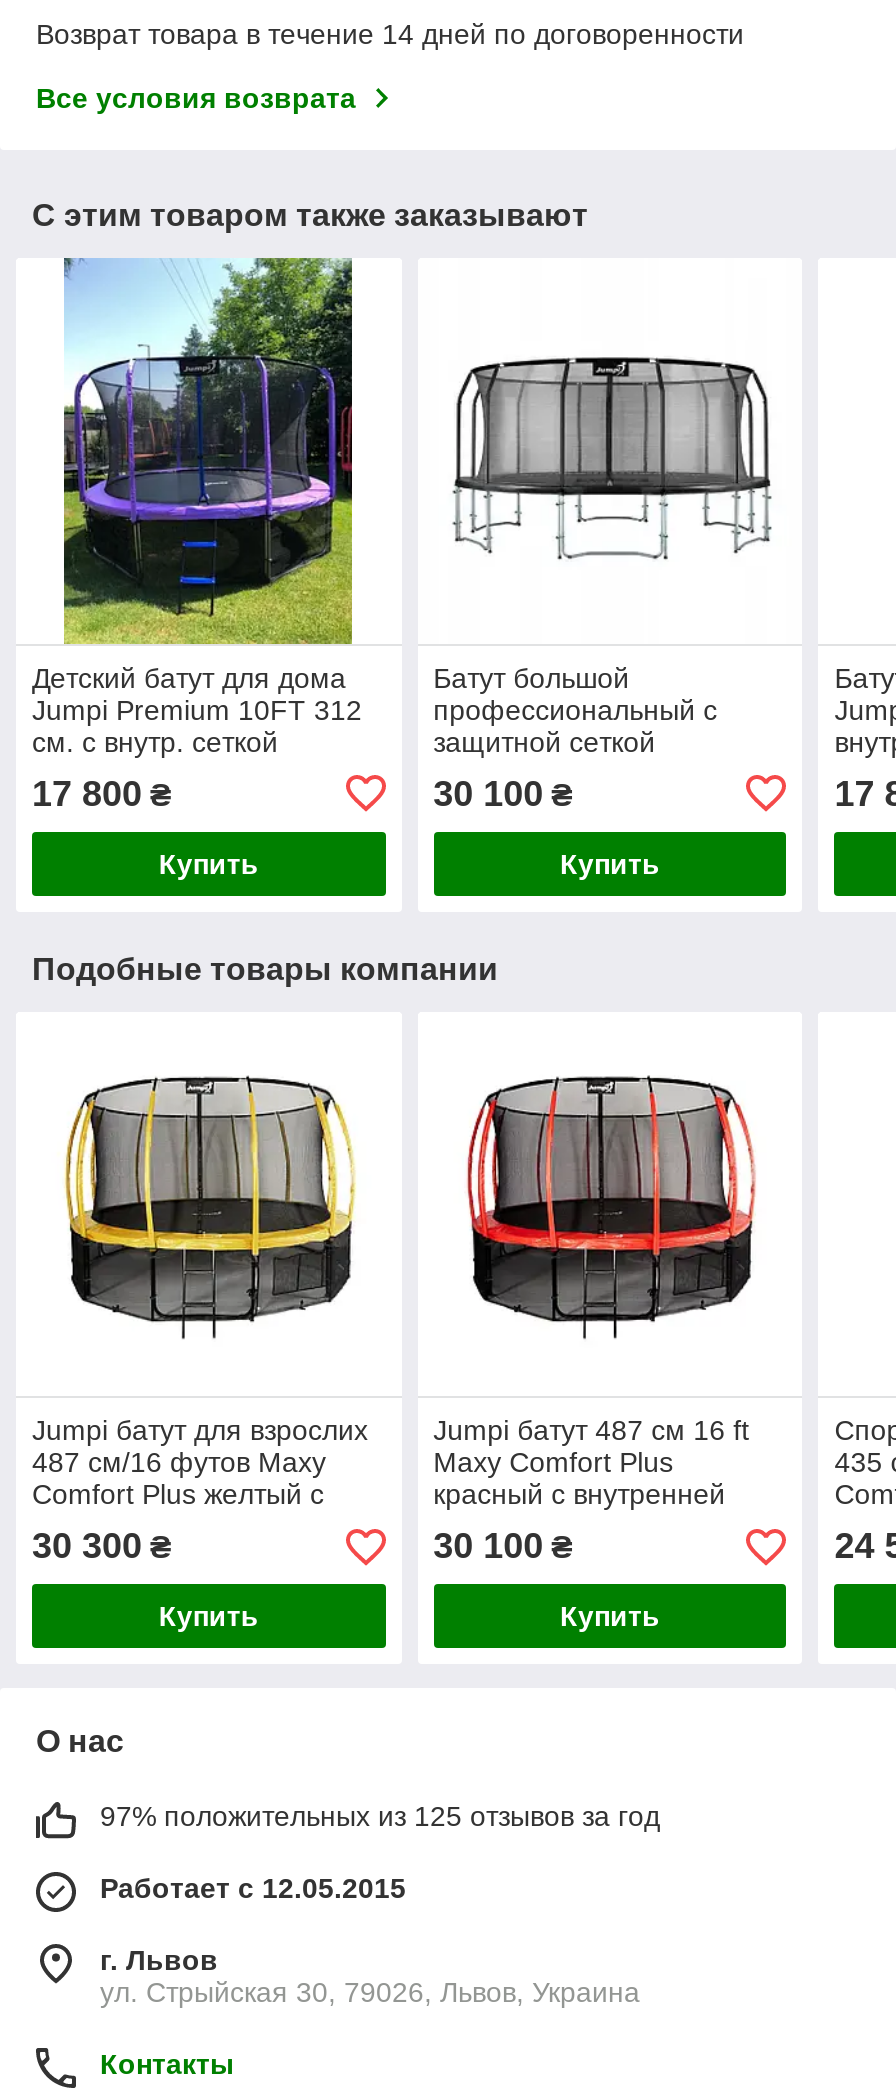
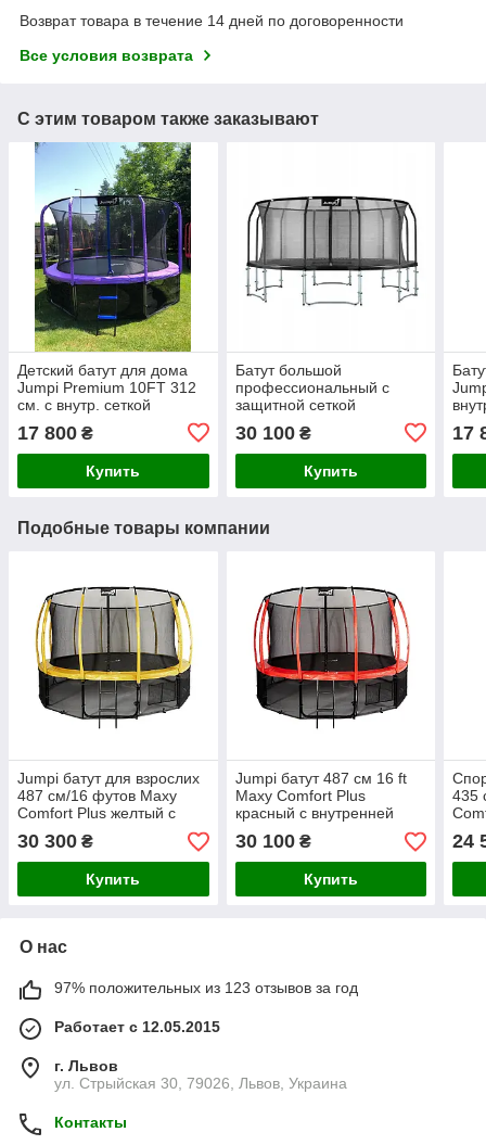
- 97% положительных из 125 отзывов за год
+ 97% положительных из 123 отзывов за год
